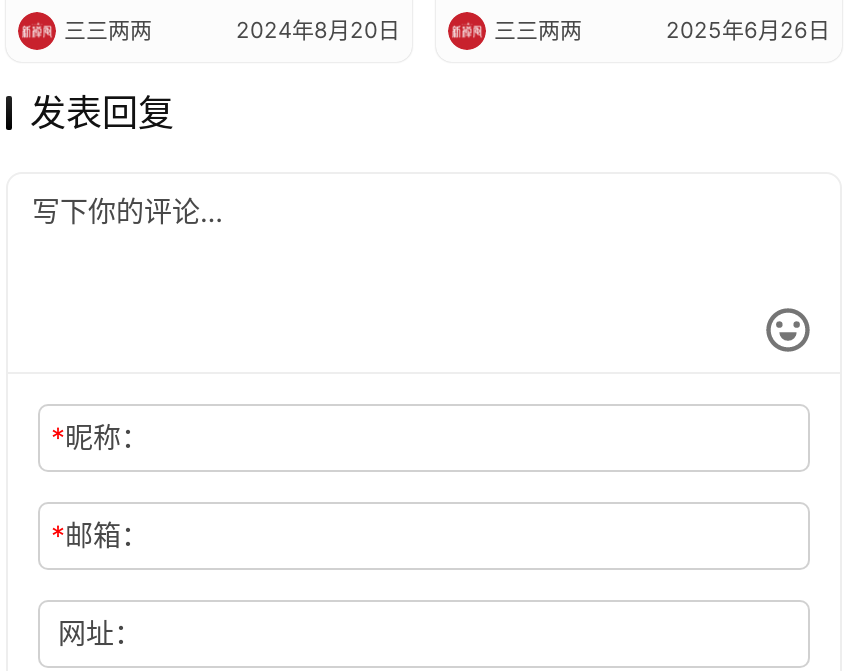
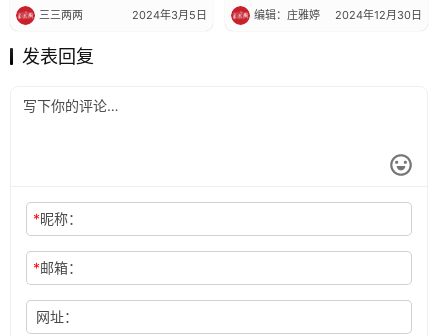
- 2024年8月20日
+ 2024年3月5日

- 三三两两
- 2025年6月26日
+ 编辑：庄雅婷
+ 2024年12月30日
